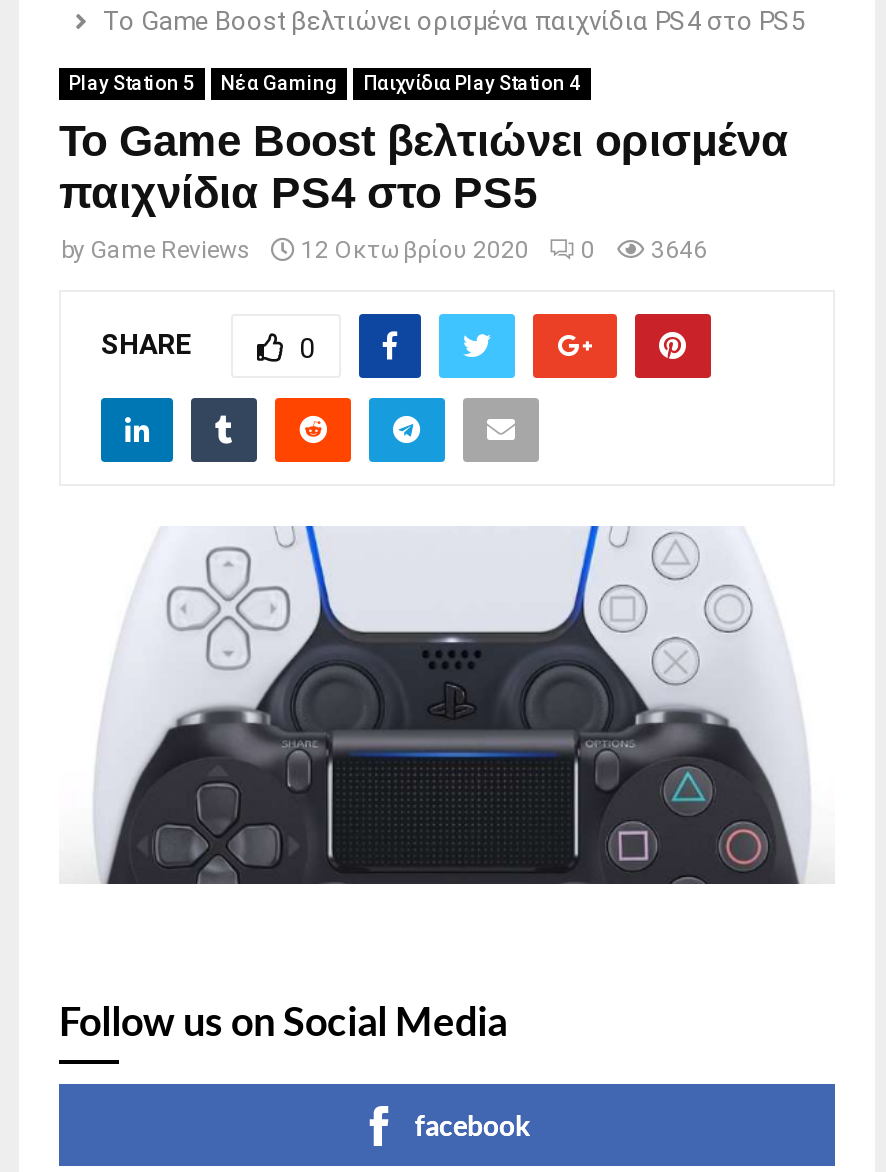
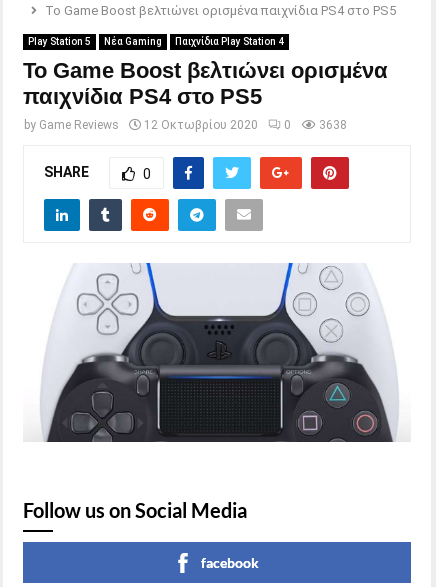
- by Game Reviews 12 Οκτωβρίου 2020 0 3646
+ by Game Reviews 12 Οκτωβρίου 2020 0 3638
